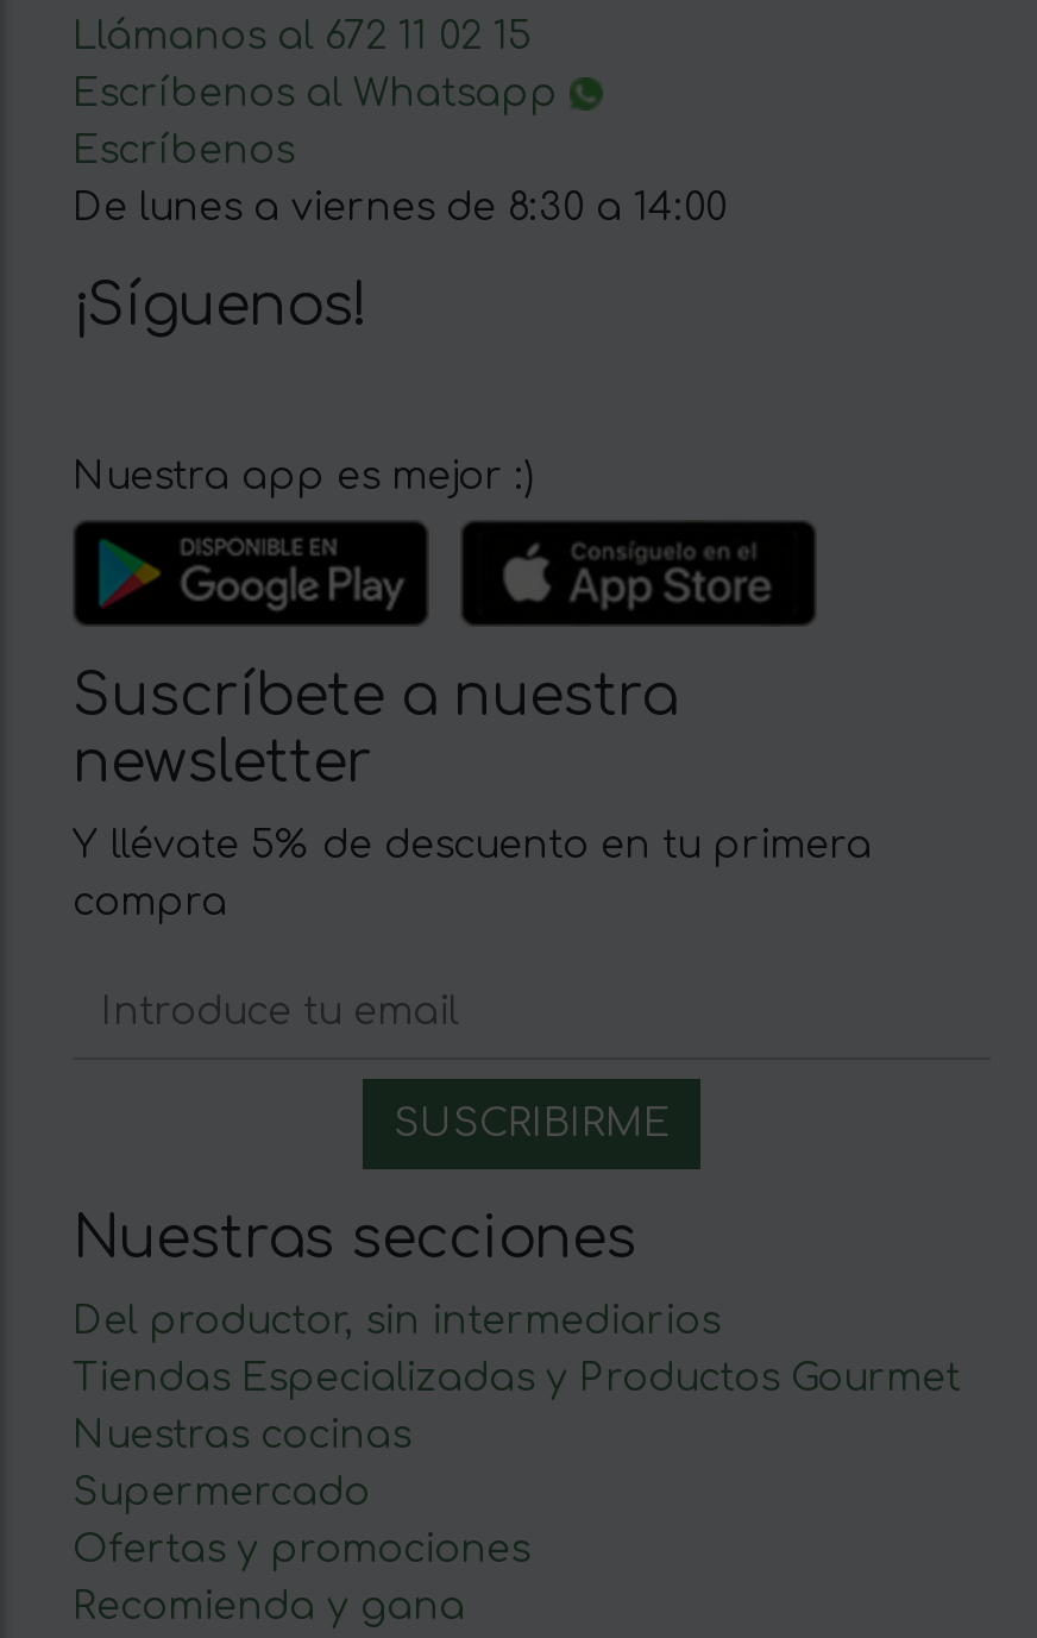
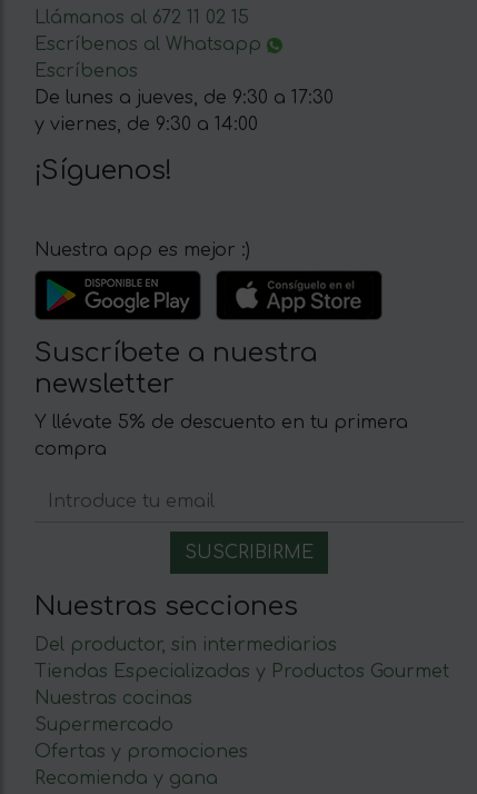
- De lunes a viernes de 8:30 a 14:00
+ De lunes a jueves, de 9:30 a 17:30
+ y viernes, de 9:30 a 14:00
